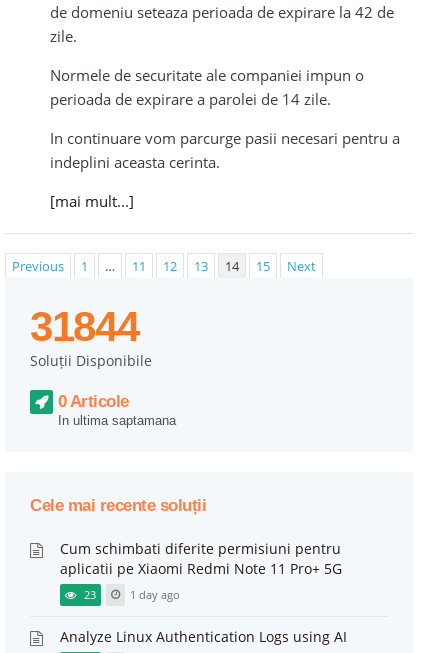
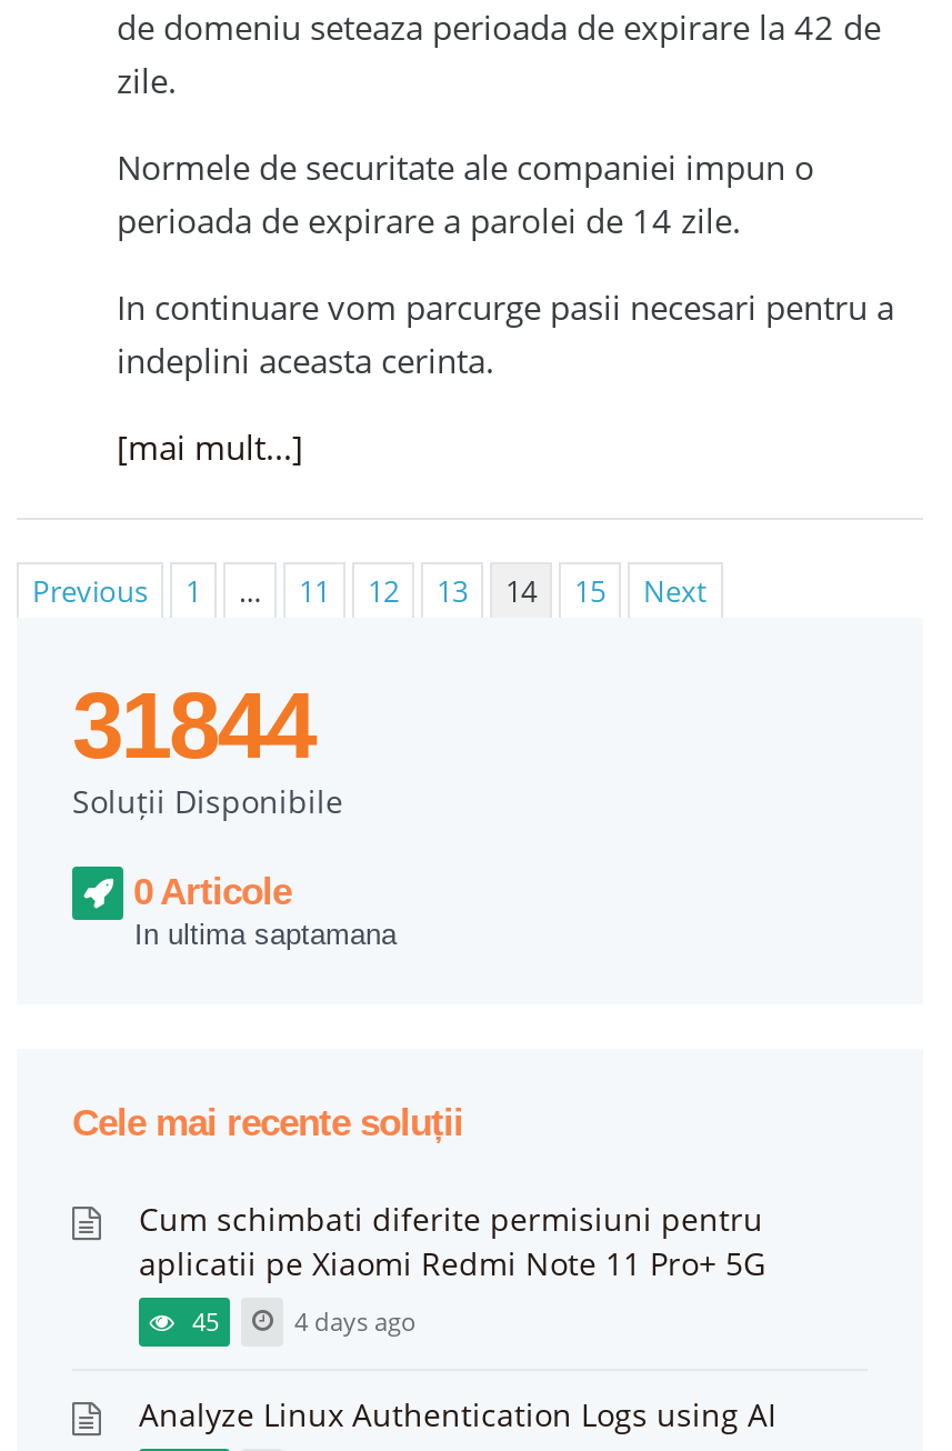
- 23
+ 45

- 1 day ago
+ 4 days ago
